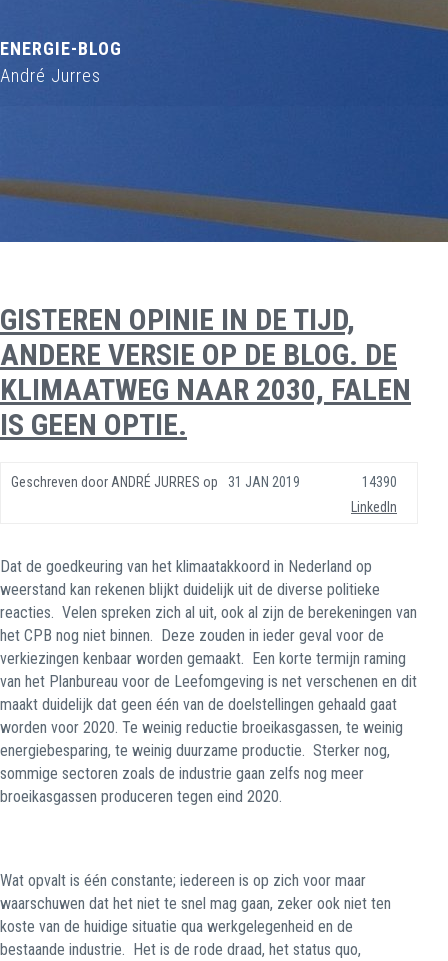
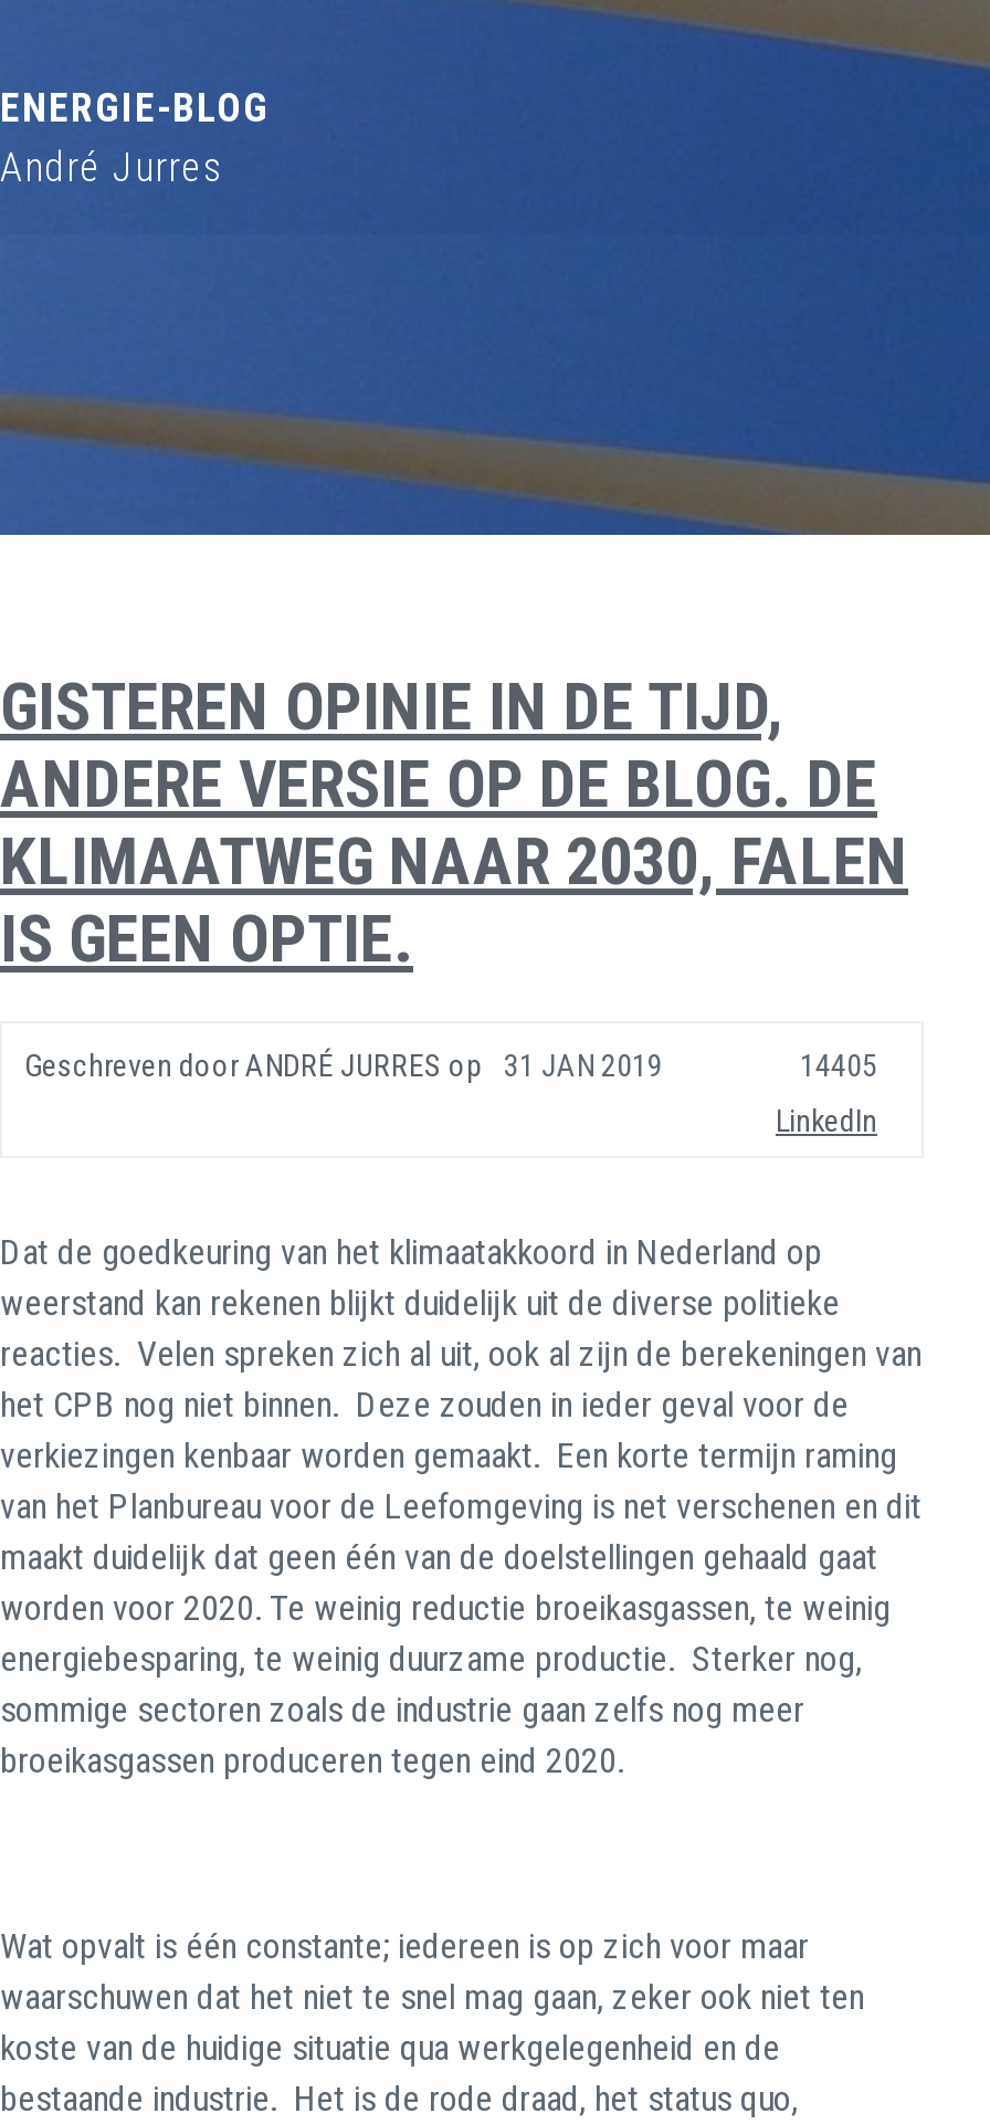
- 14390
+ 14405
